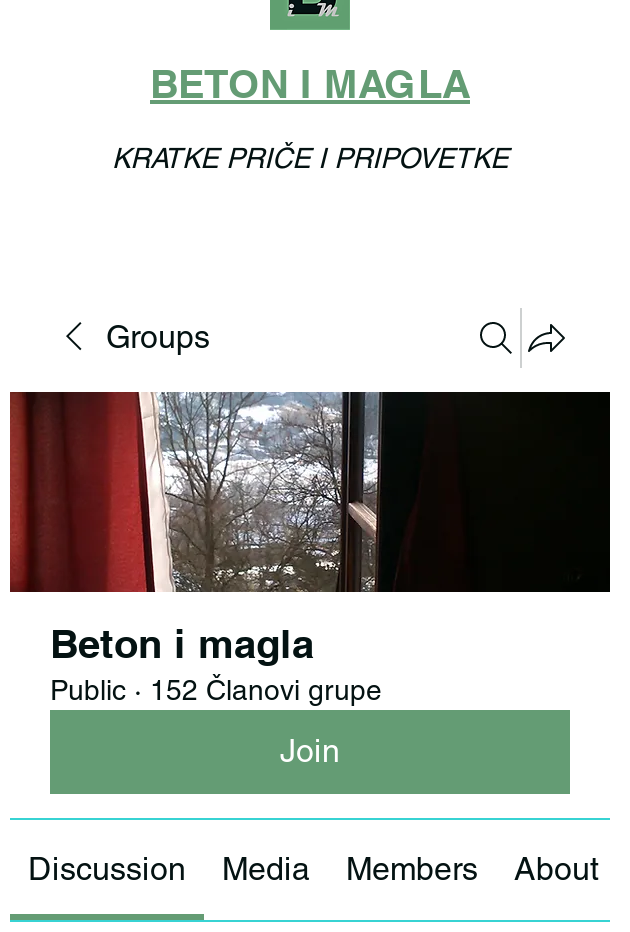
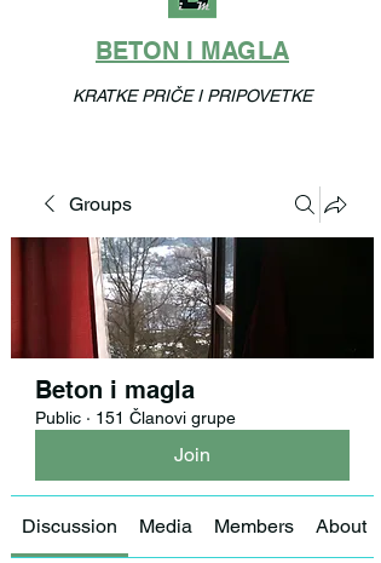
- Public · 152 Članovi grupe
+ Public · 151 Članovi grupe
